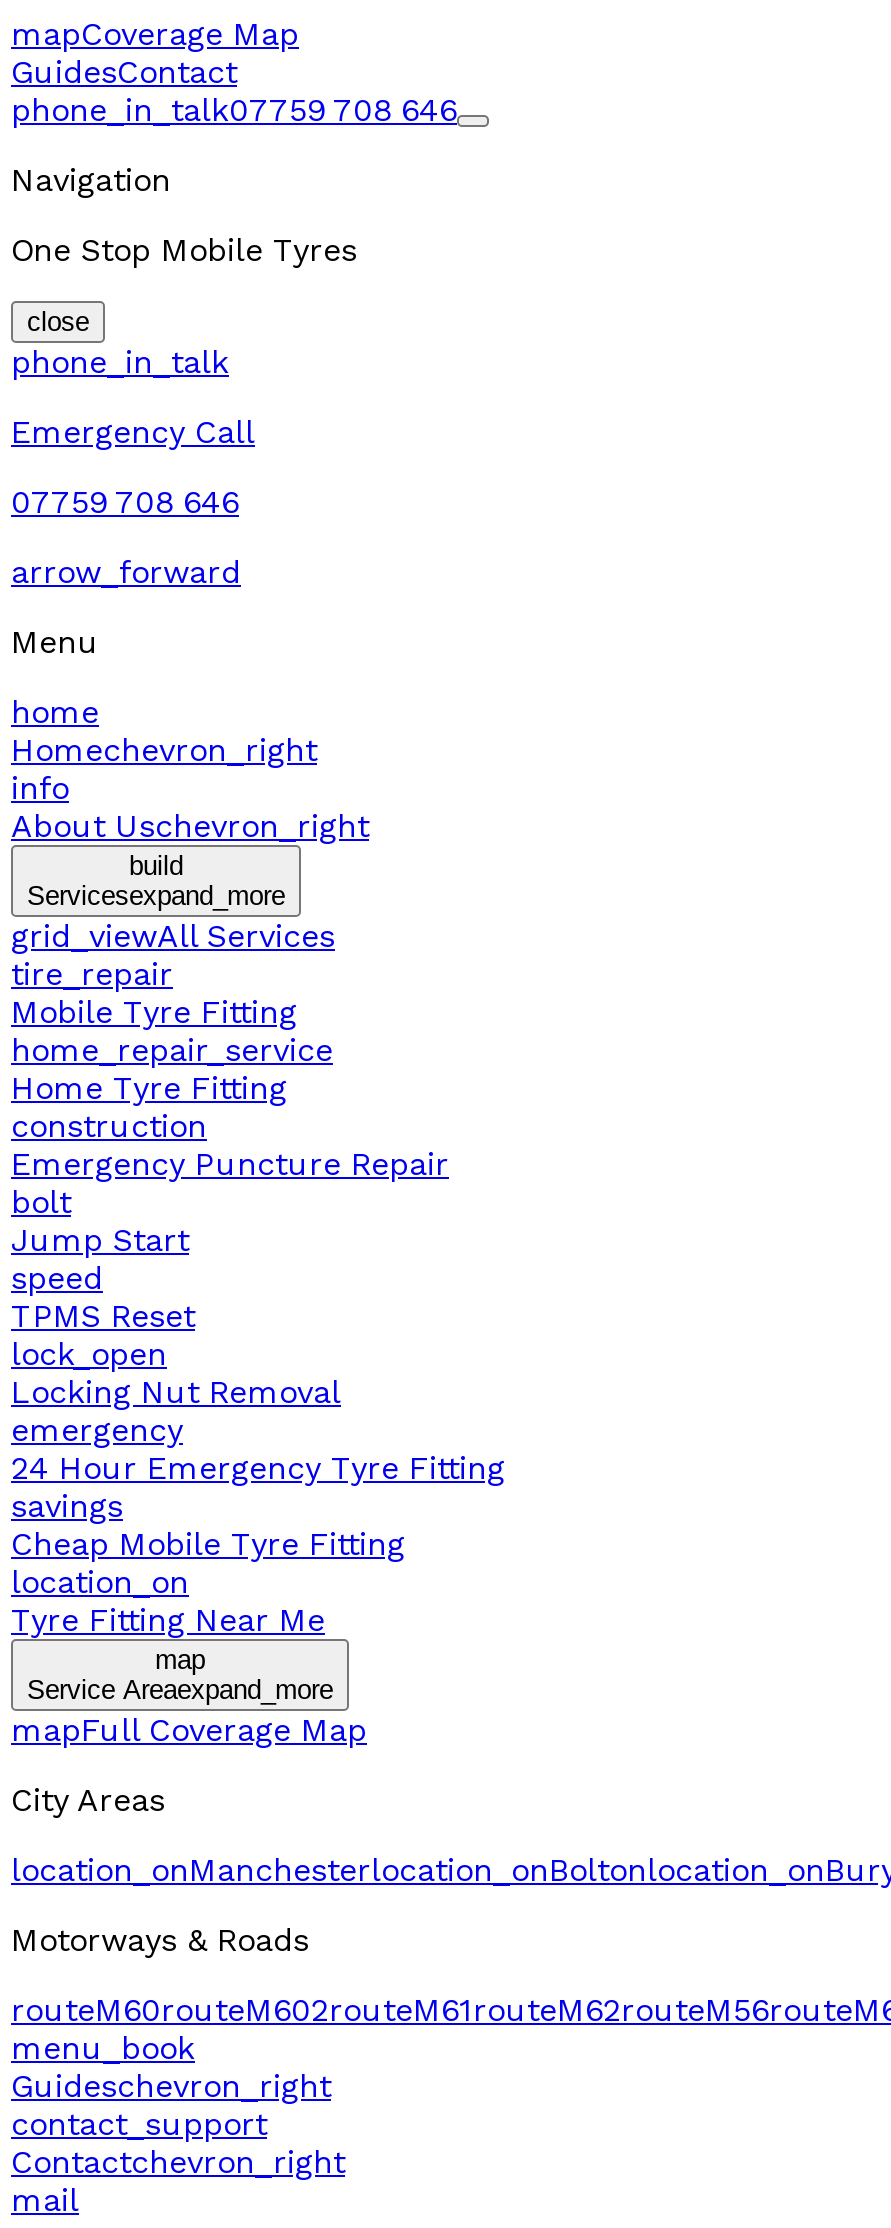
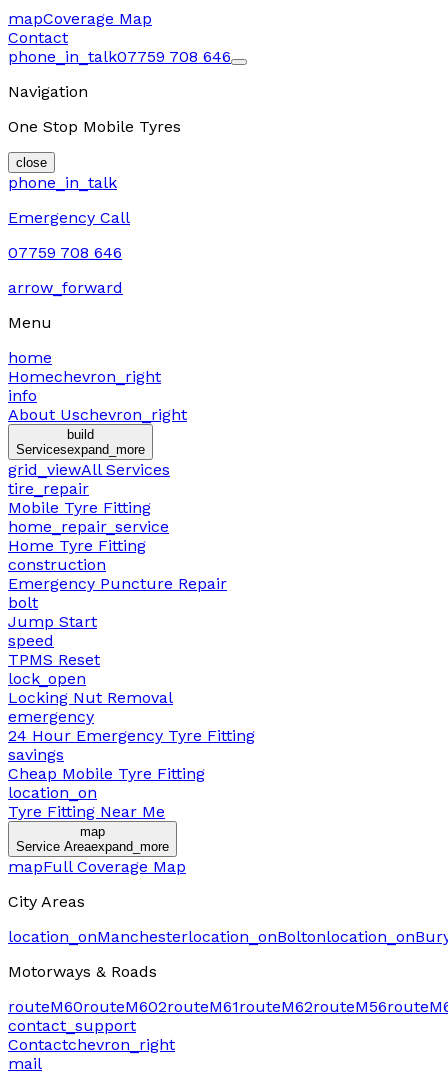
- GuidesContact
+ Contact

- menu_book
- Guideschevron_right
